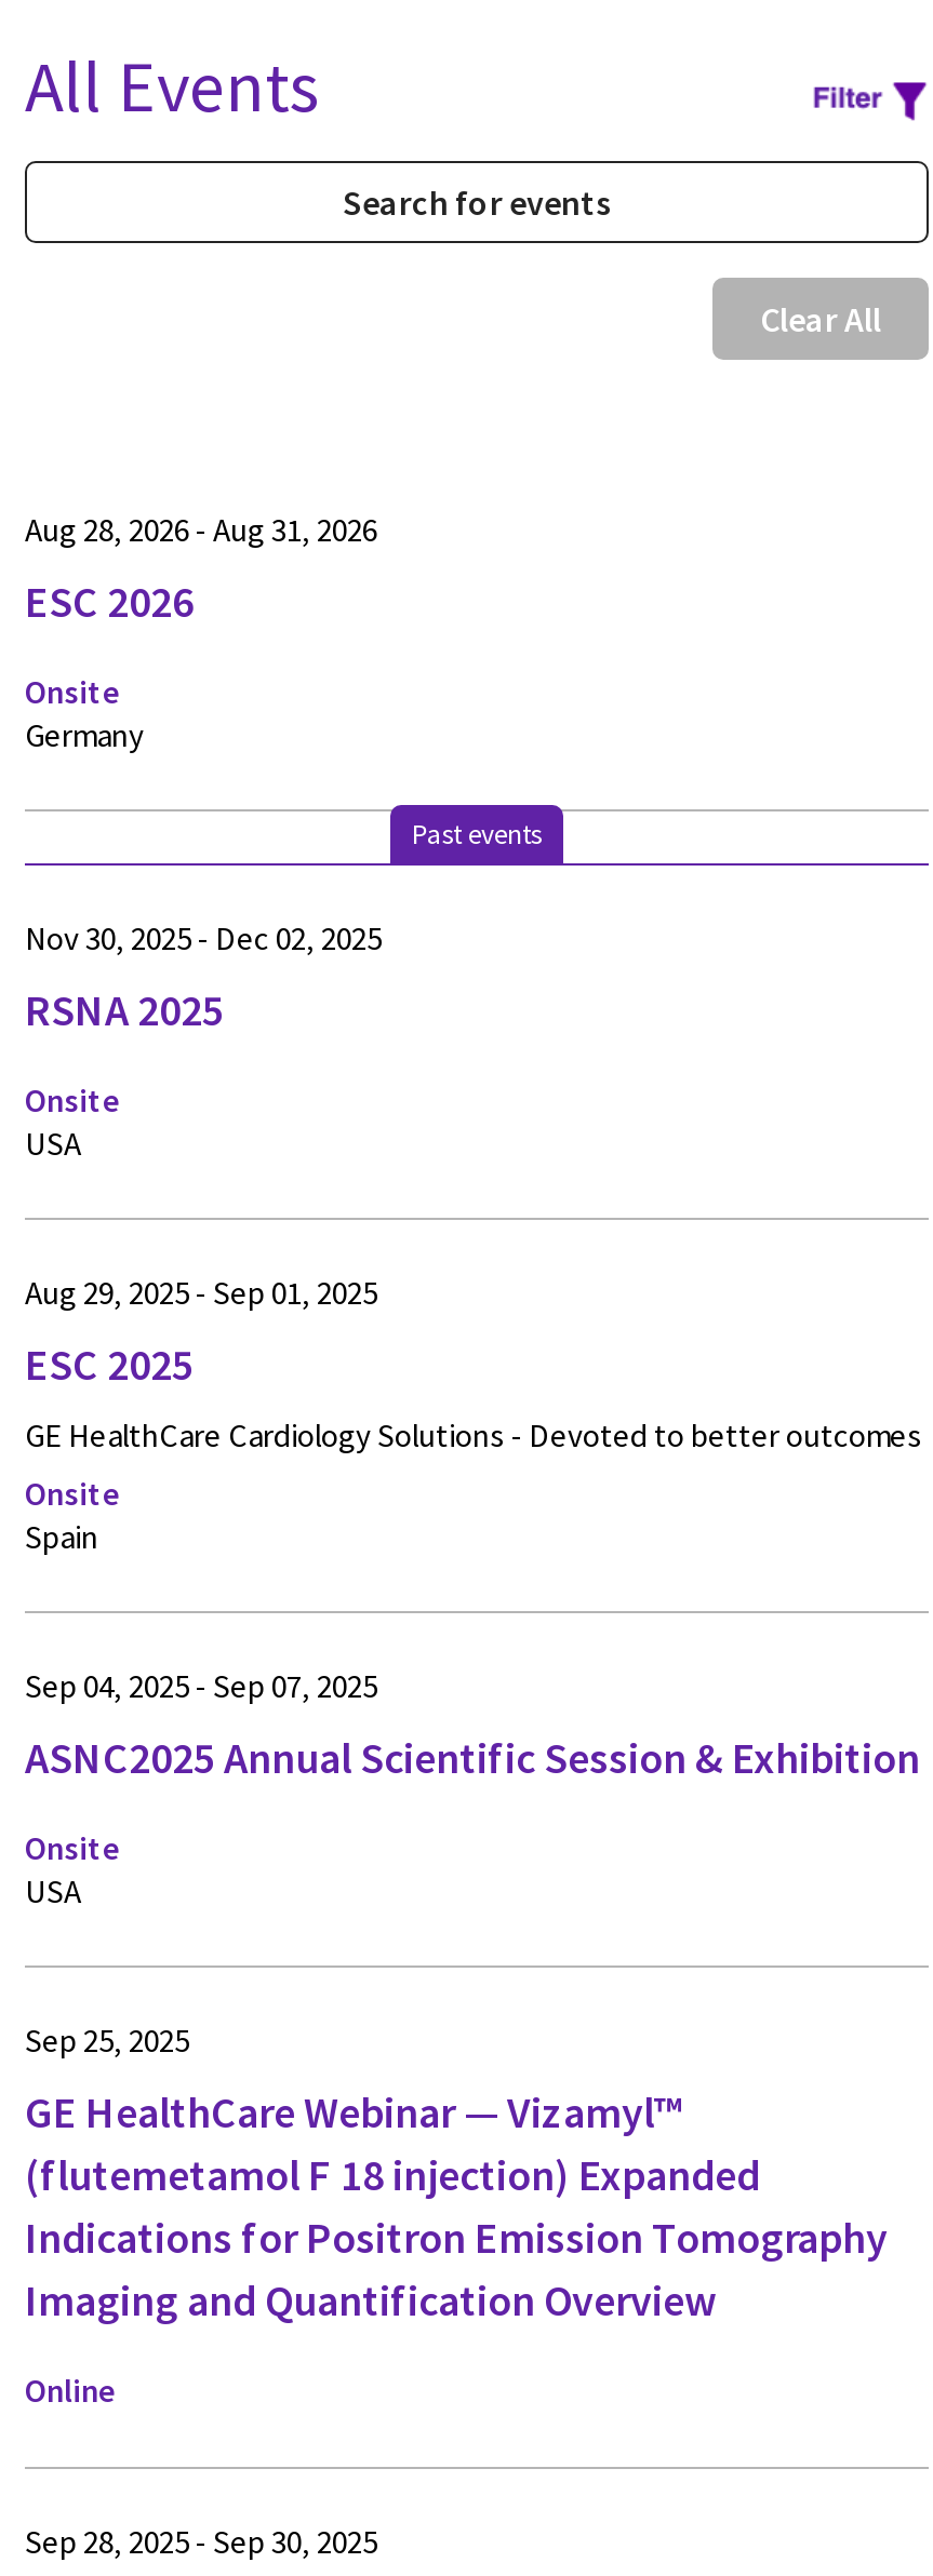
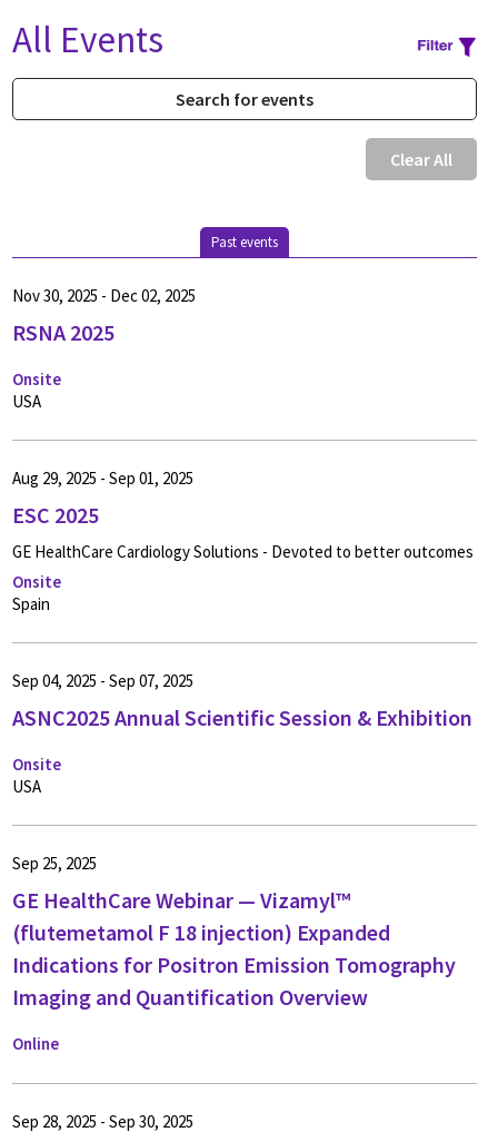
- Aug 28, 2026 - Aug 31, 2026

- ESC 2026
- Onsite

- Germany
